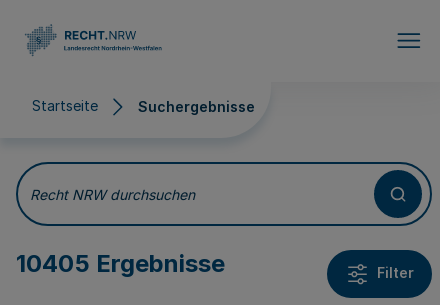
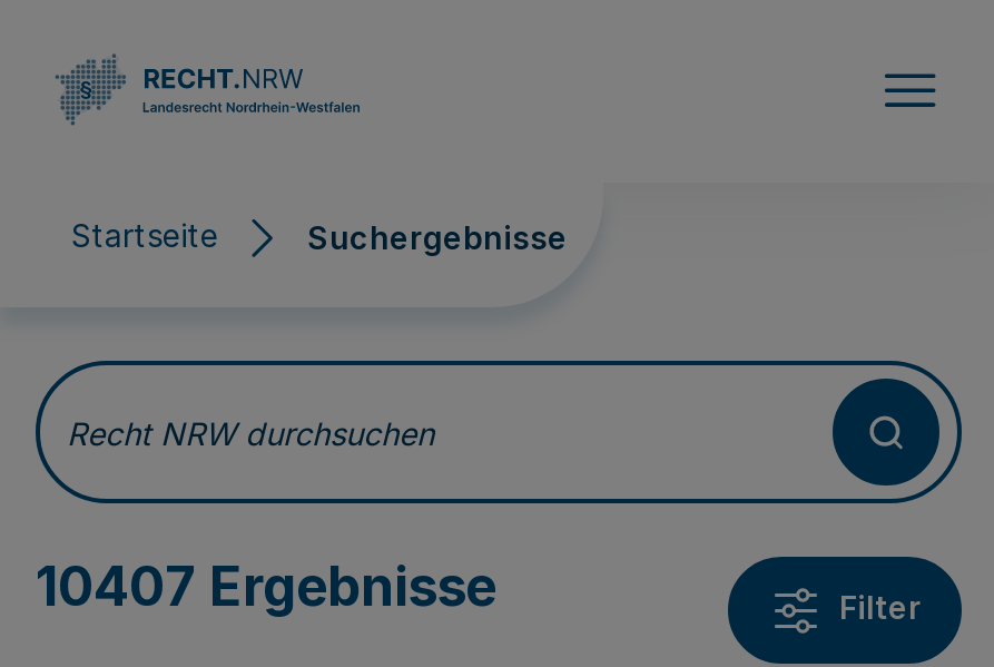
- 10405 Ergebnisse
+ 10407 Ergebnisse
